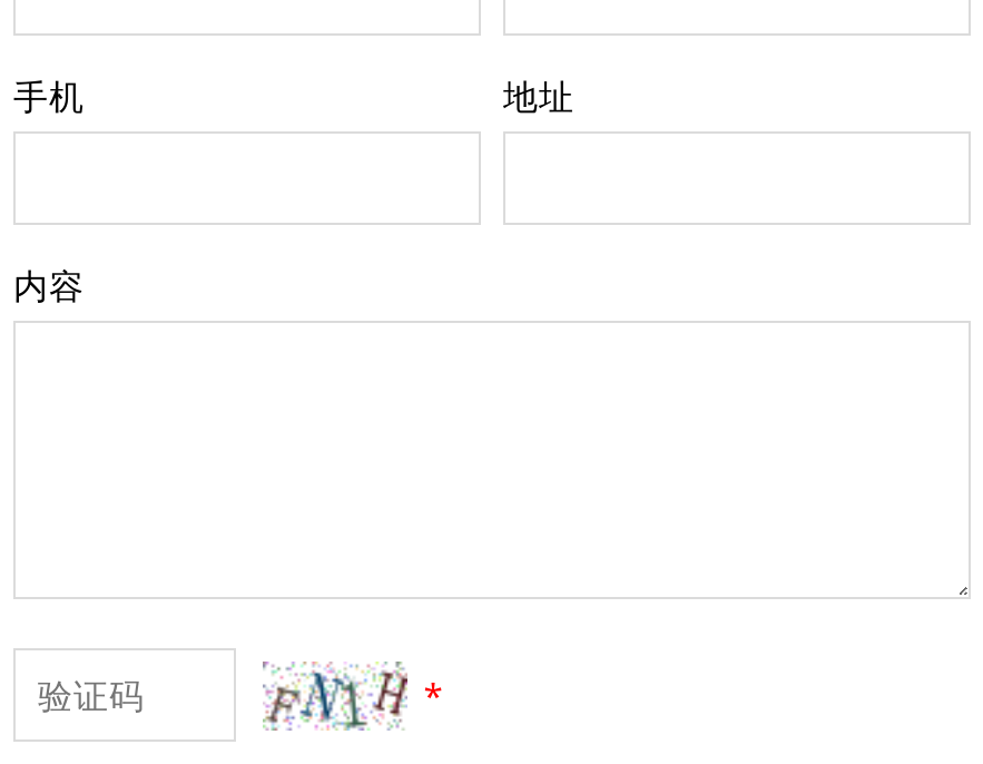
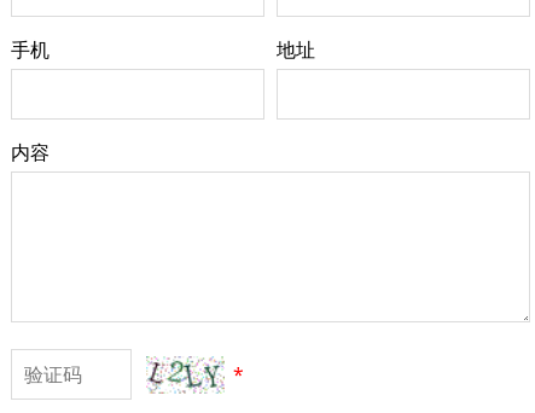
- [image]
+ [image]
